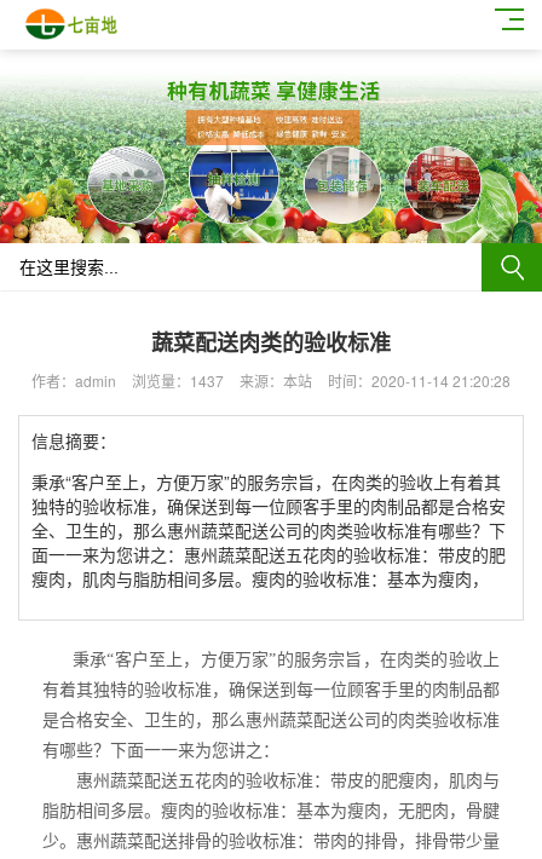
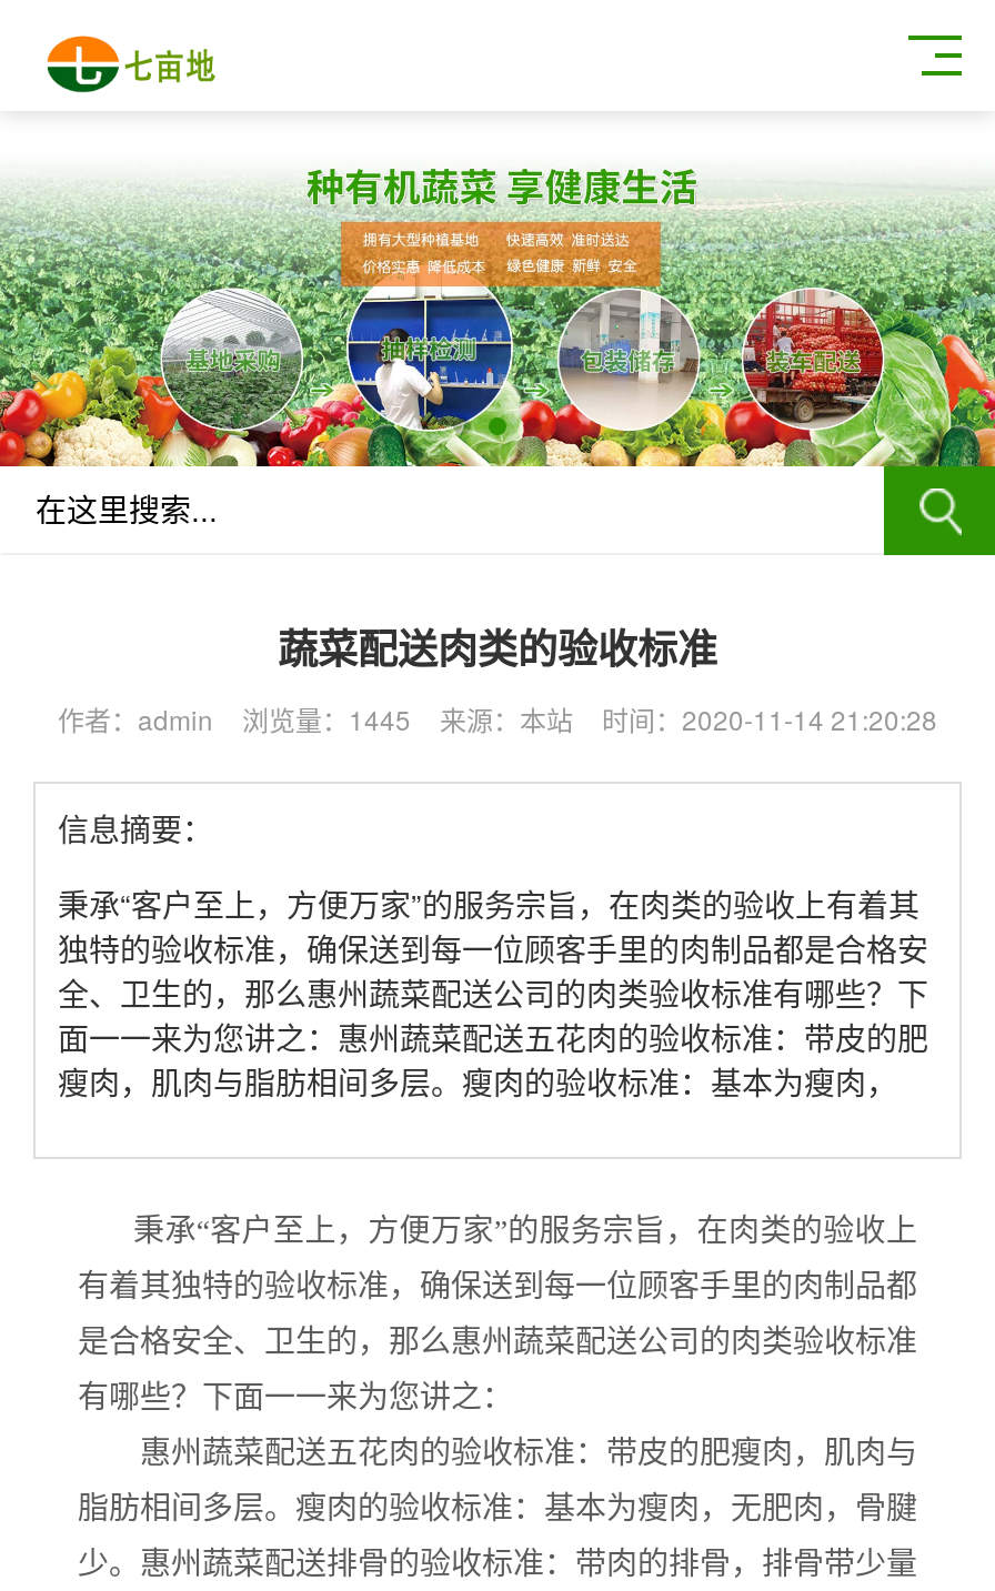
- 作者：admin 浏览量：1437 来源：本站 时间：2020-11-14 21:20:28
+ 作者：admin 浏览量：1445 来源：本站 时间：2020-11-14 21:20:28
